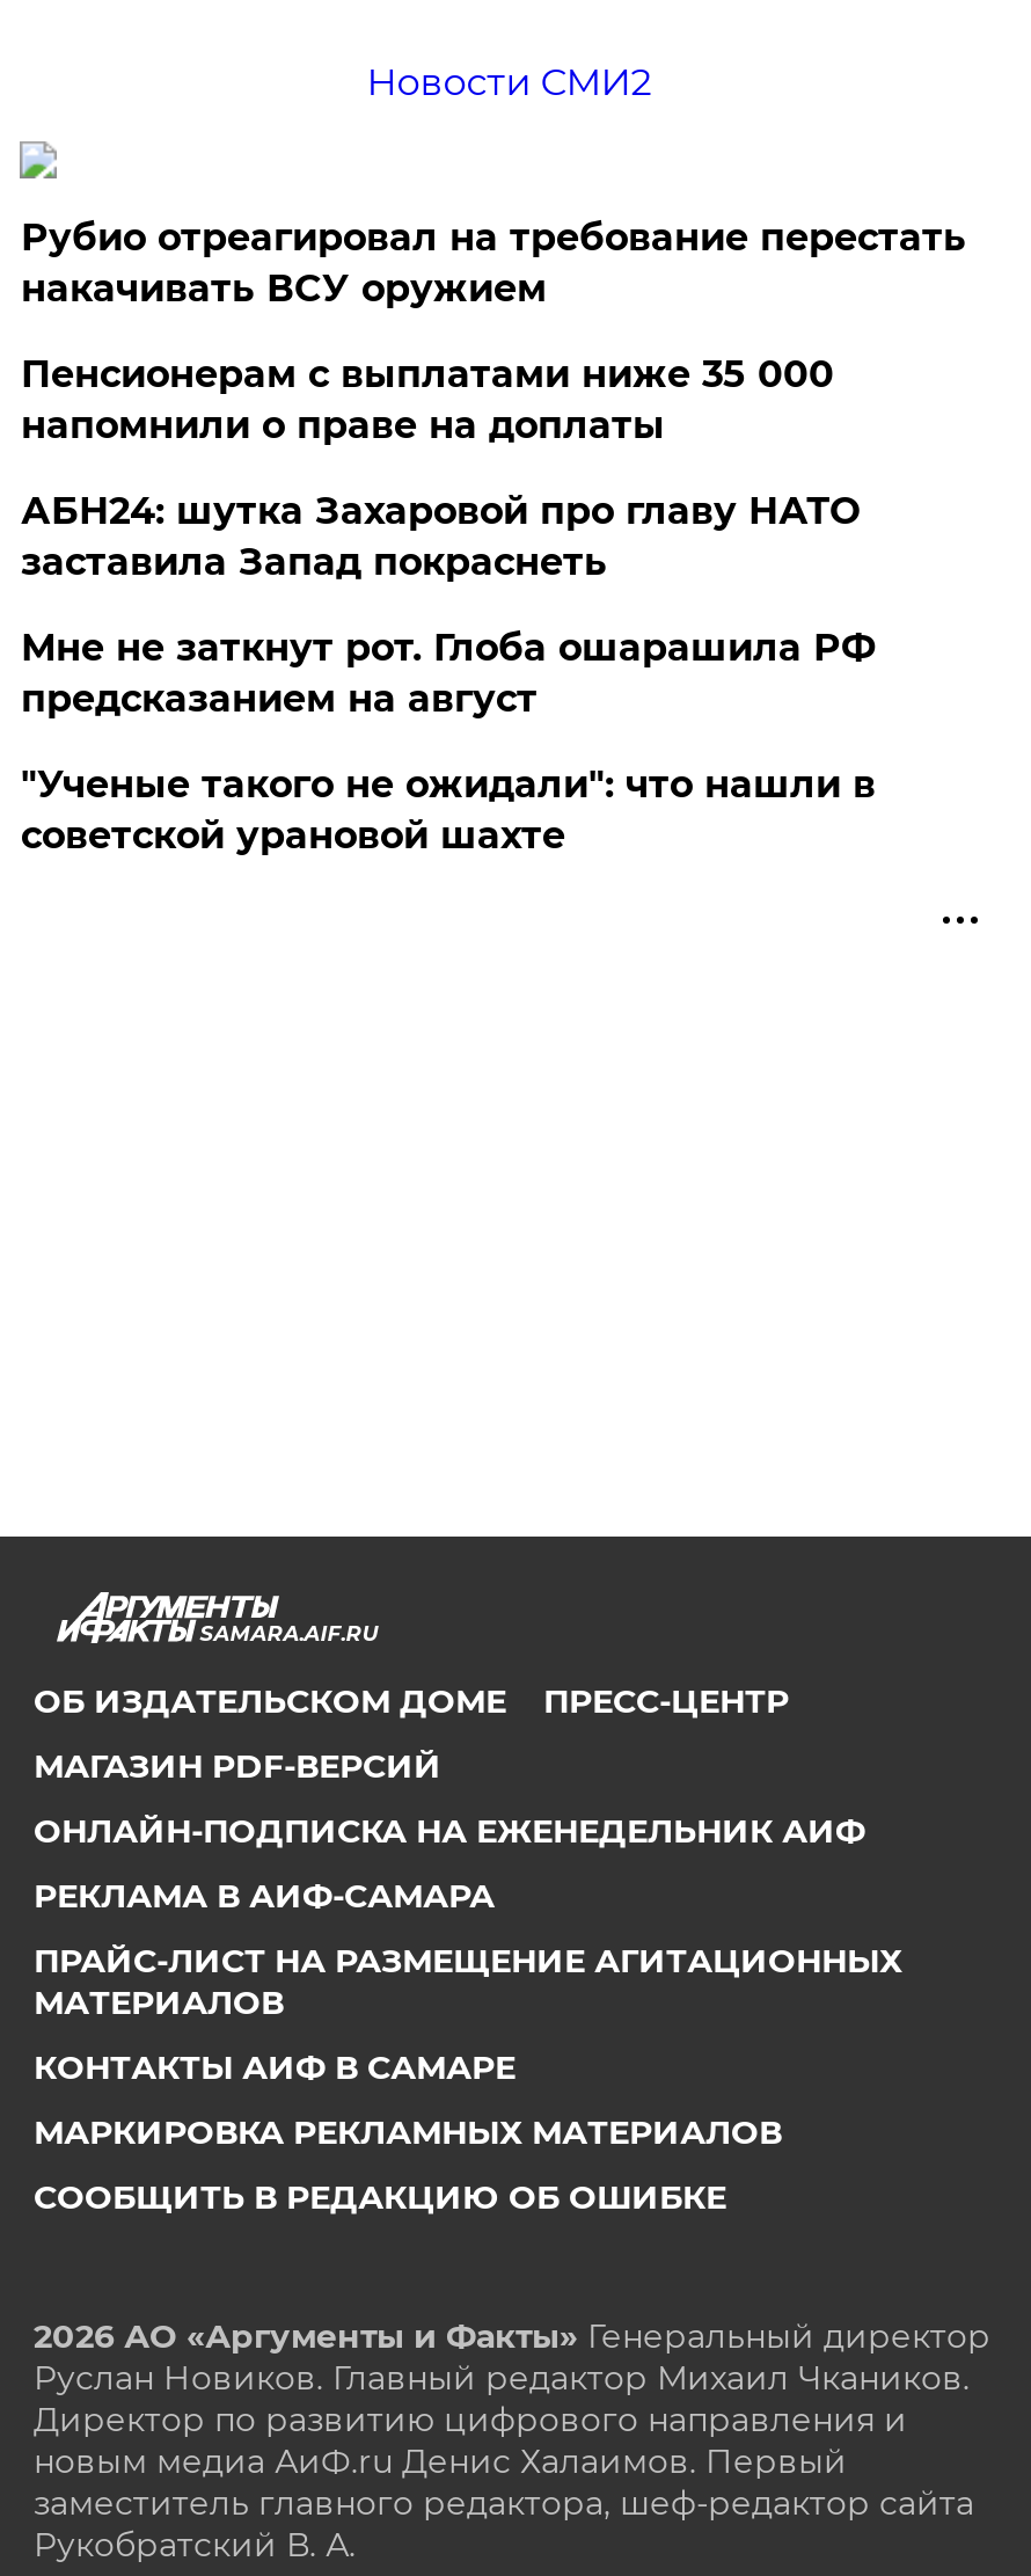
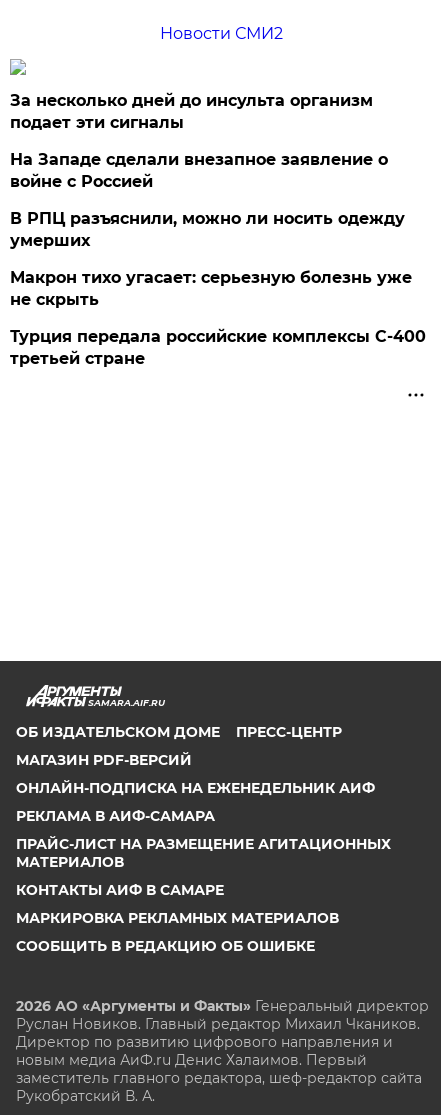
- Рубио отреагировал на требование перестать
- накачивать ВСУ оружием
+ За несколько дней до инсульта организм
+ подает эти сигналы

- Пенсионерам с выплатами ниже 35 000
- напомнили о праве на доплаты
+ На Западе сделали внезапное заявление о
+ войне с Россией

- АБН24: шутка Захаровой про главу НАТО
- заставила Запад покраснеть
+ В РПЦ разъяснили, можно ли носить одежду
+ умерших

- Мне не заткнут рот. Глоба ошарашила РФ
- предсказанием на август
+ Макрон тихо угасает: серьезную болезнь уже
+ не скрыть

- "Ученые такого не ожидали": что нашли в
- советской урановой шахте
+ Турция передала российские комплексы С-400
+ третьей стране
